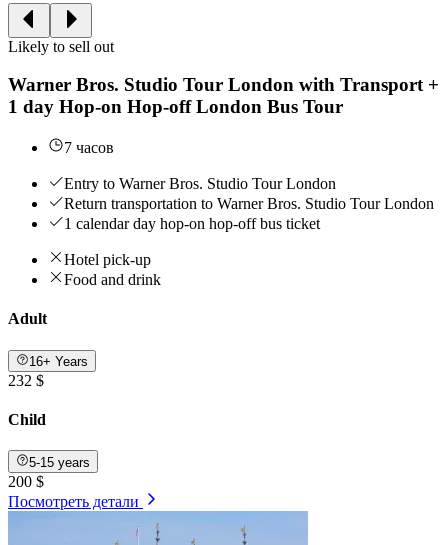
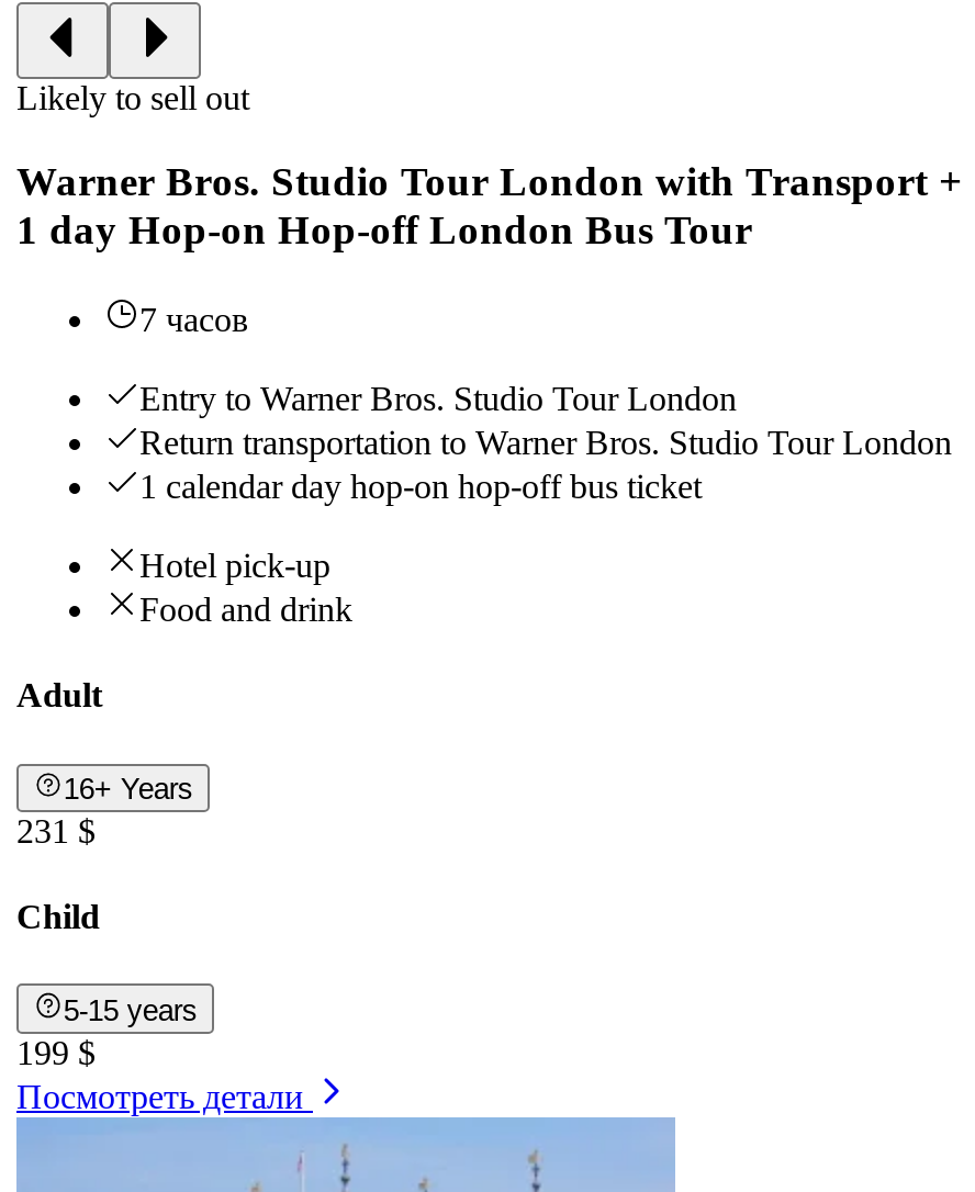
- 232 $
+ 231 $

- 200 $
+ 199 $
